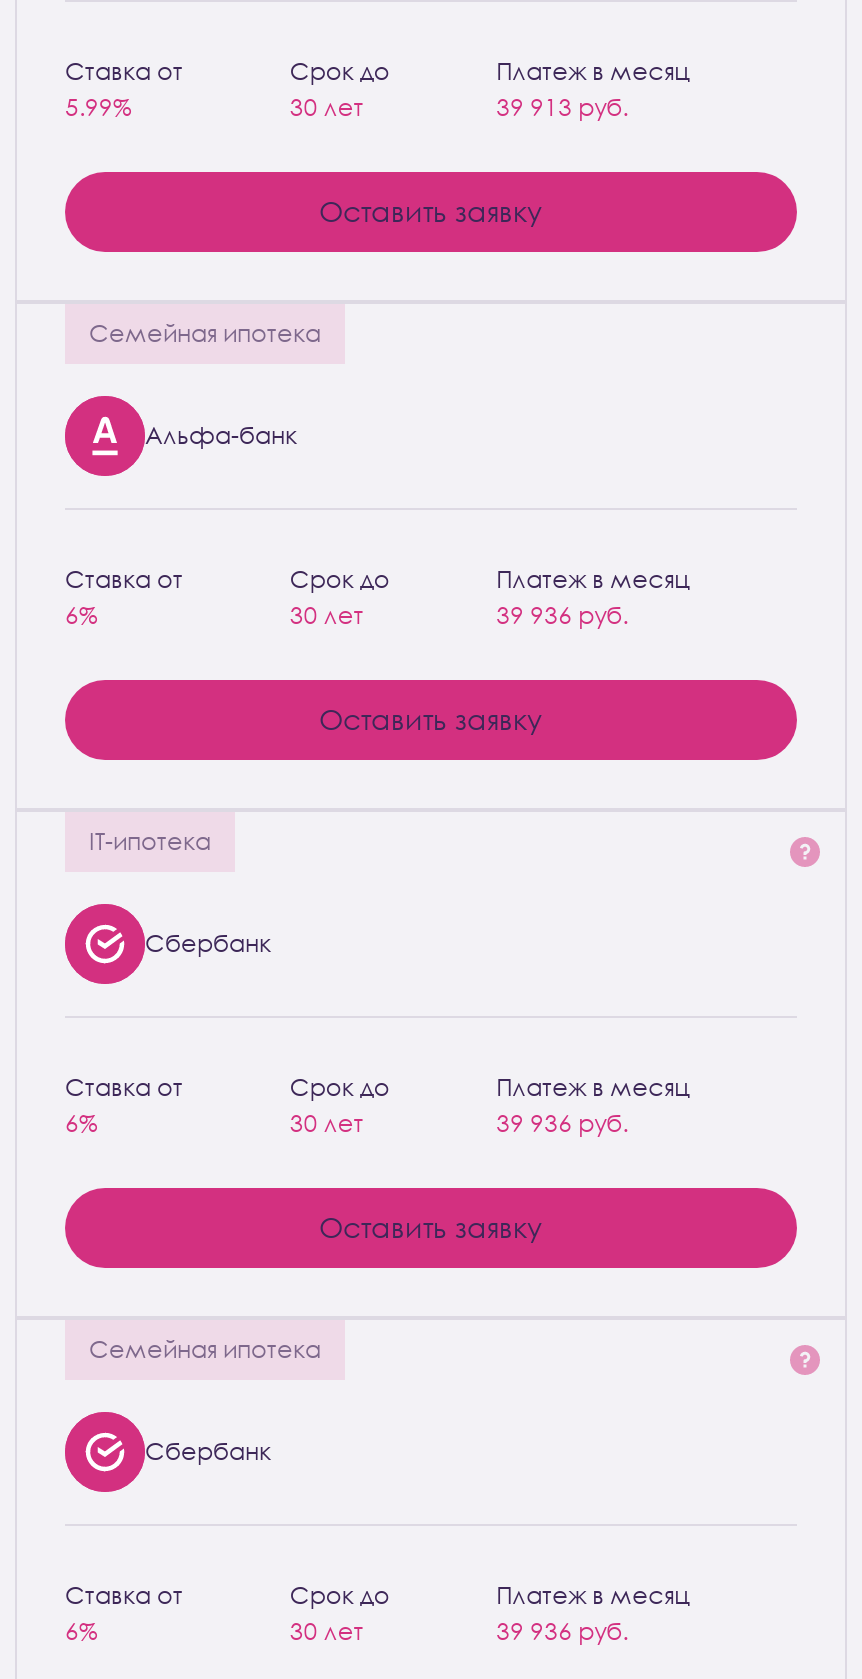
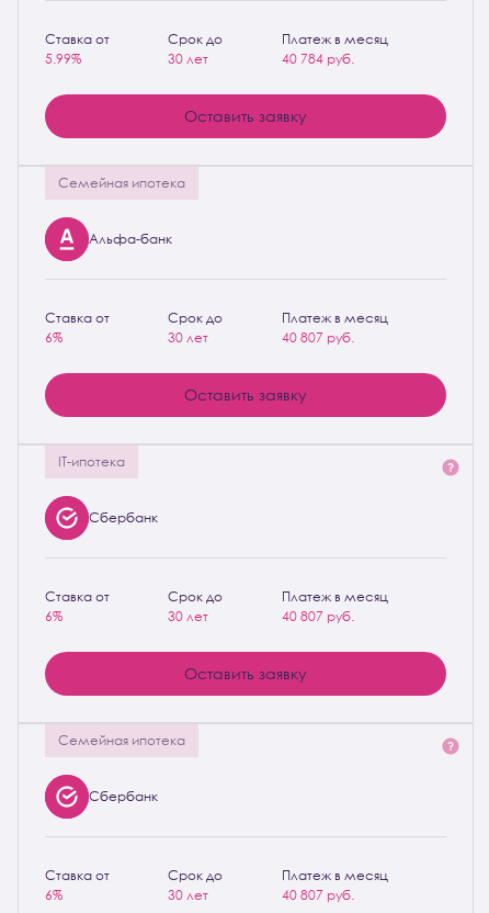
- 39 913 руб.
+ 40 784 руб.

- 39 936 руб.
+ 40 807 руб.

- 39 936 руб.
+ 40 807 руб.

- 39 936 руб.
+ 40 807 руб.
